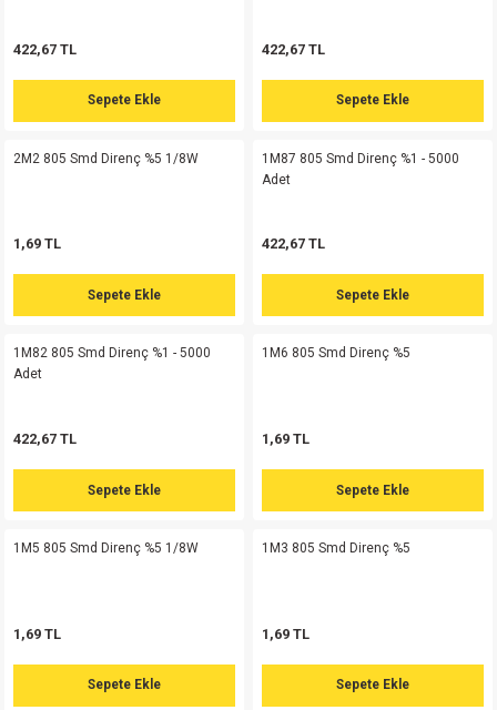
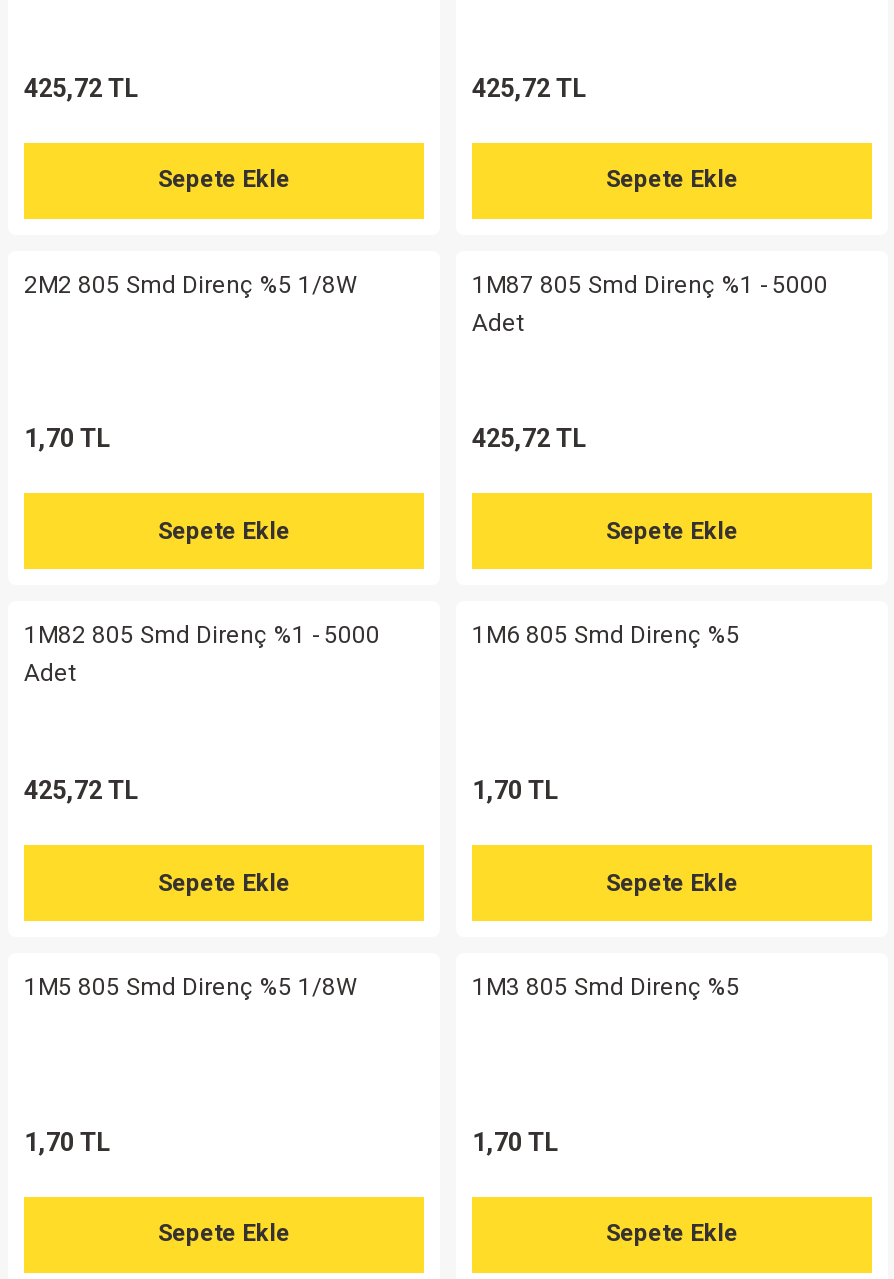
- 422,67 TL
+ 425,72 TL

- 422,67 TL
+ 425,72 TL

- 1,69 TL
+ 1,70 TL

- 422,67 TL
+ 425,72 TL

- 422,67 TL
+ 425,72 TL

- 1,69 TL
+ 1,70 TL

- 1,69 TL
+ 1,70 TL

- 1,69 TL
+ 1,70 TL
